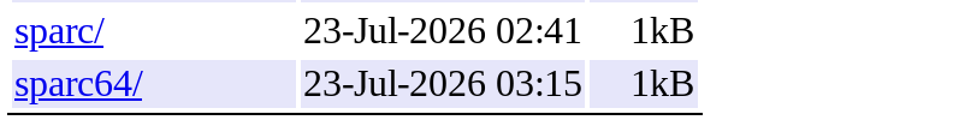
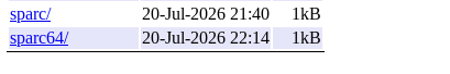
- 23-Jul-2026 02:41 1kB
+ 20-Jul-2026 21:40 1kB

- 23-Jul-2026 03:15 1kB
+ 20-Jul-2026 22:14 1kB
